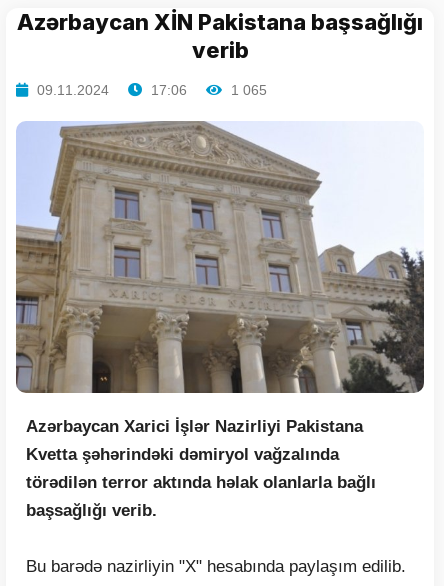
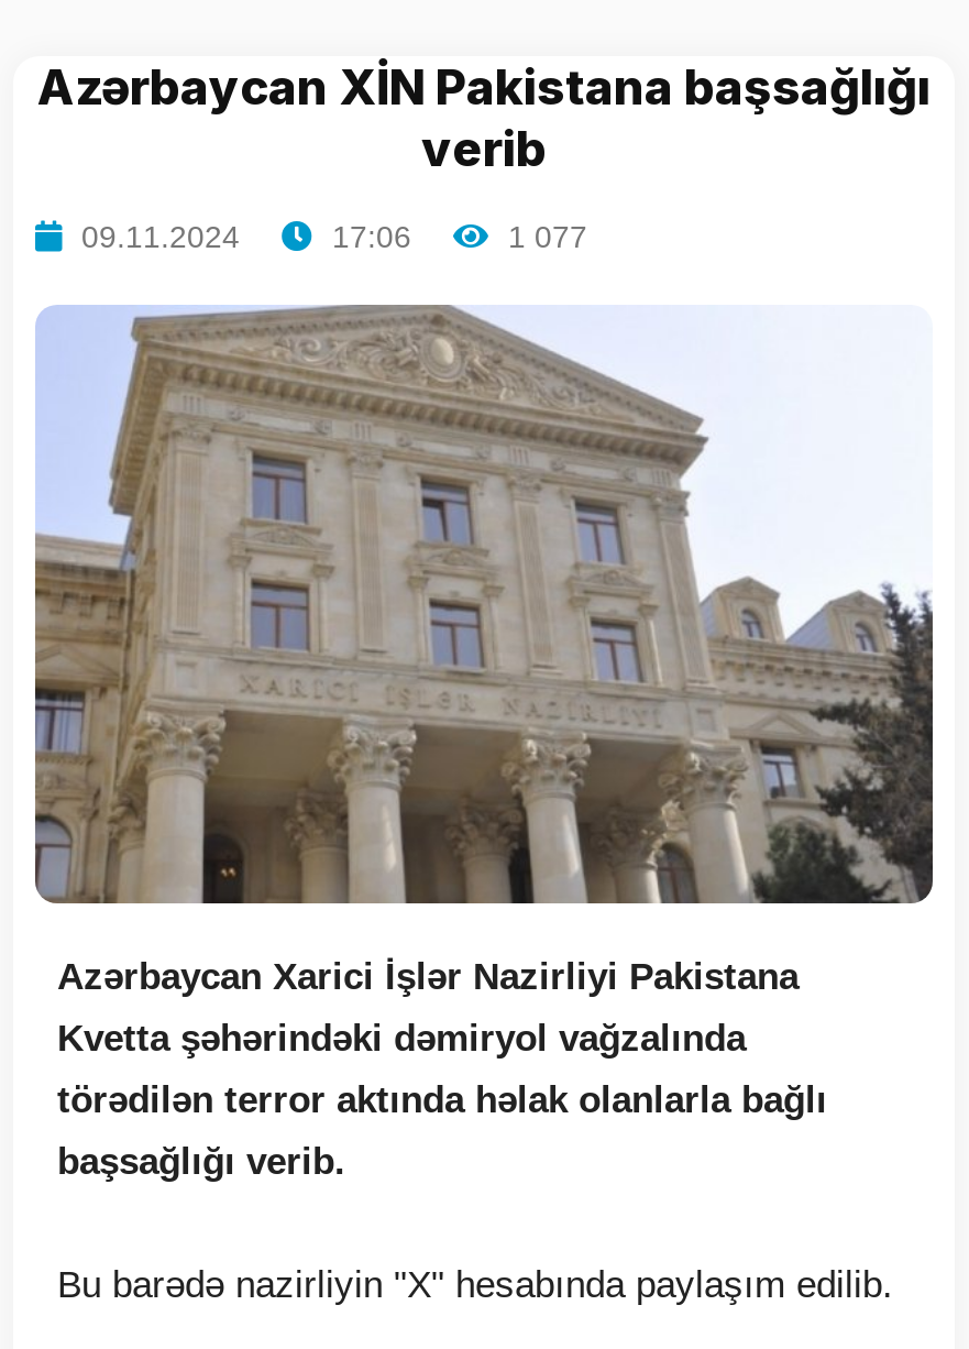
- 1 065
+ 1 077
